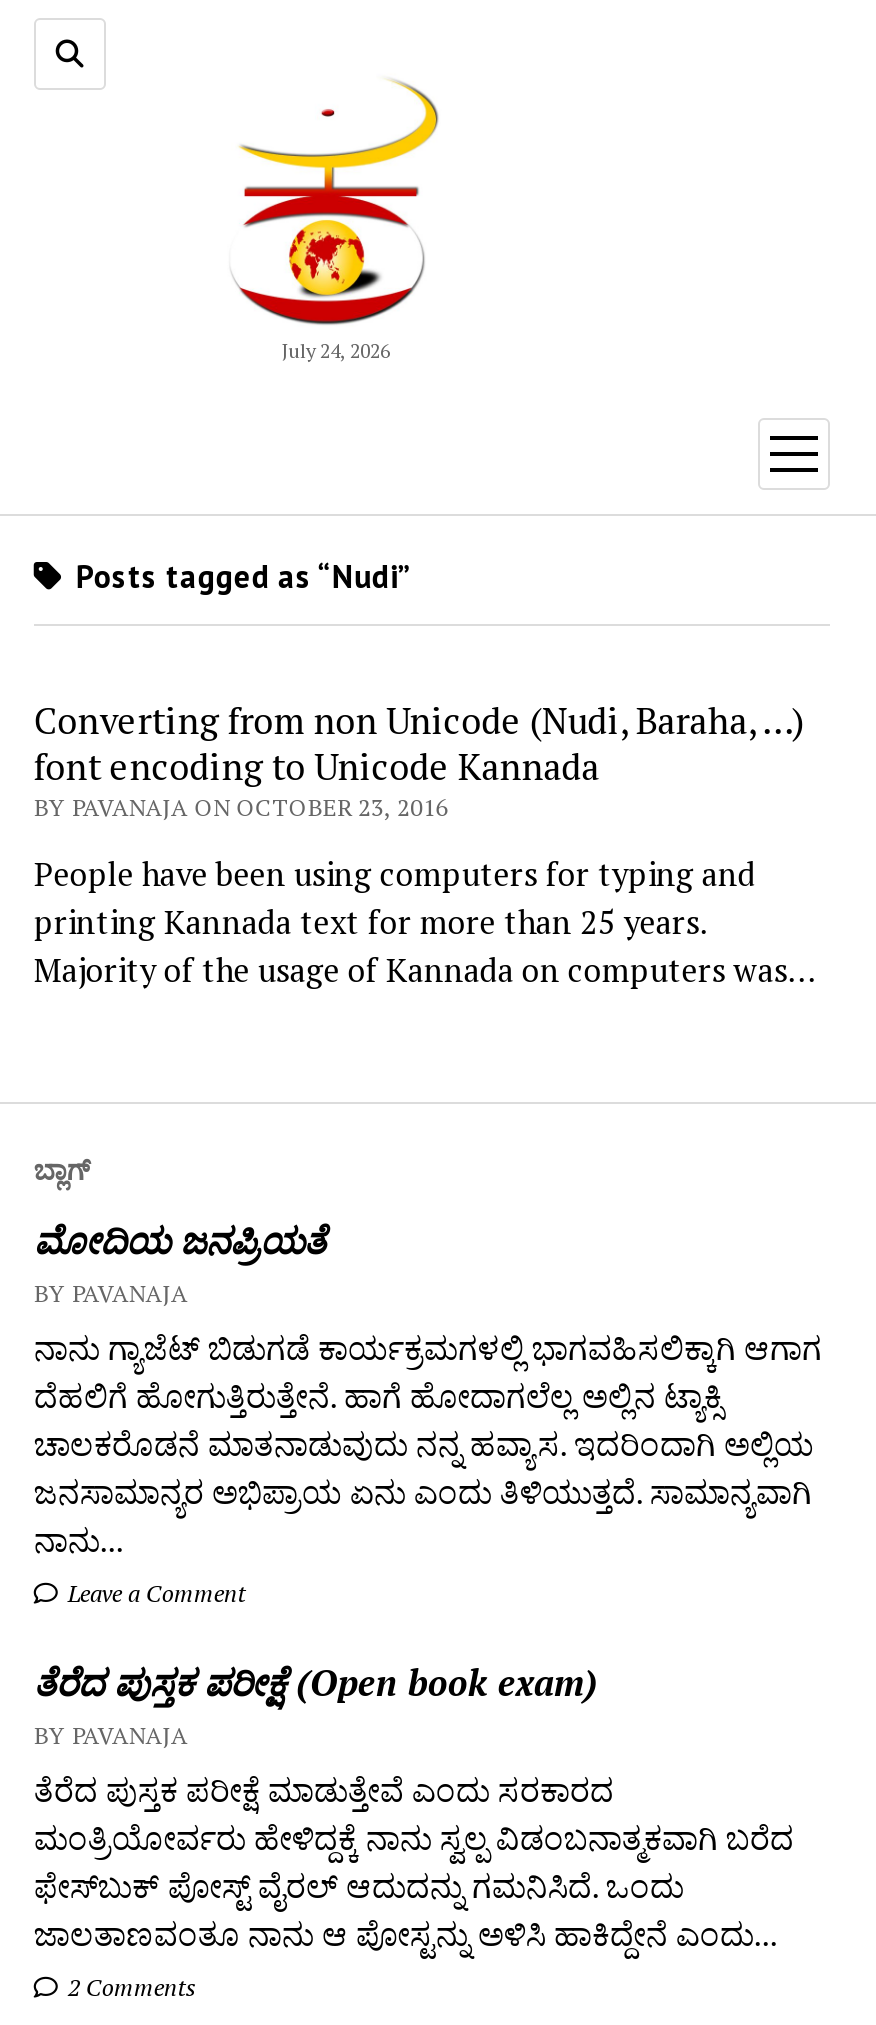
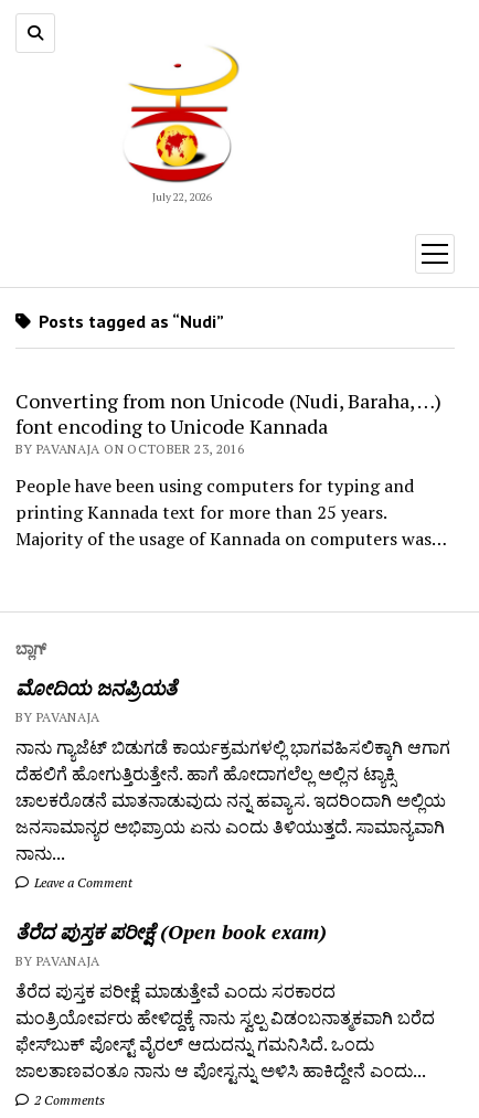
- July 24, 2026
+ July 22, 2026
